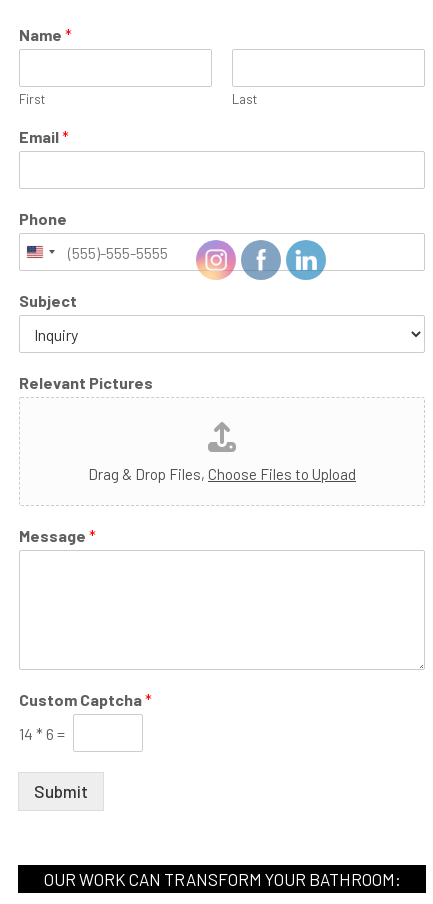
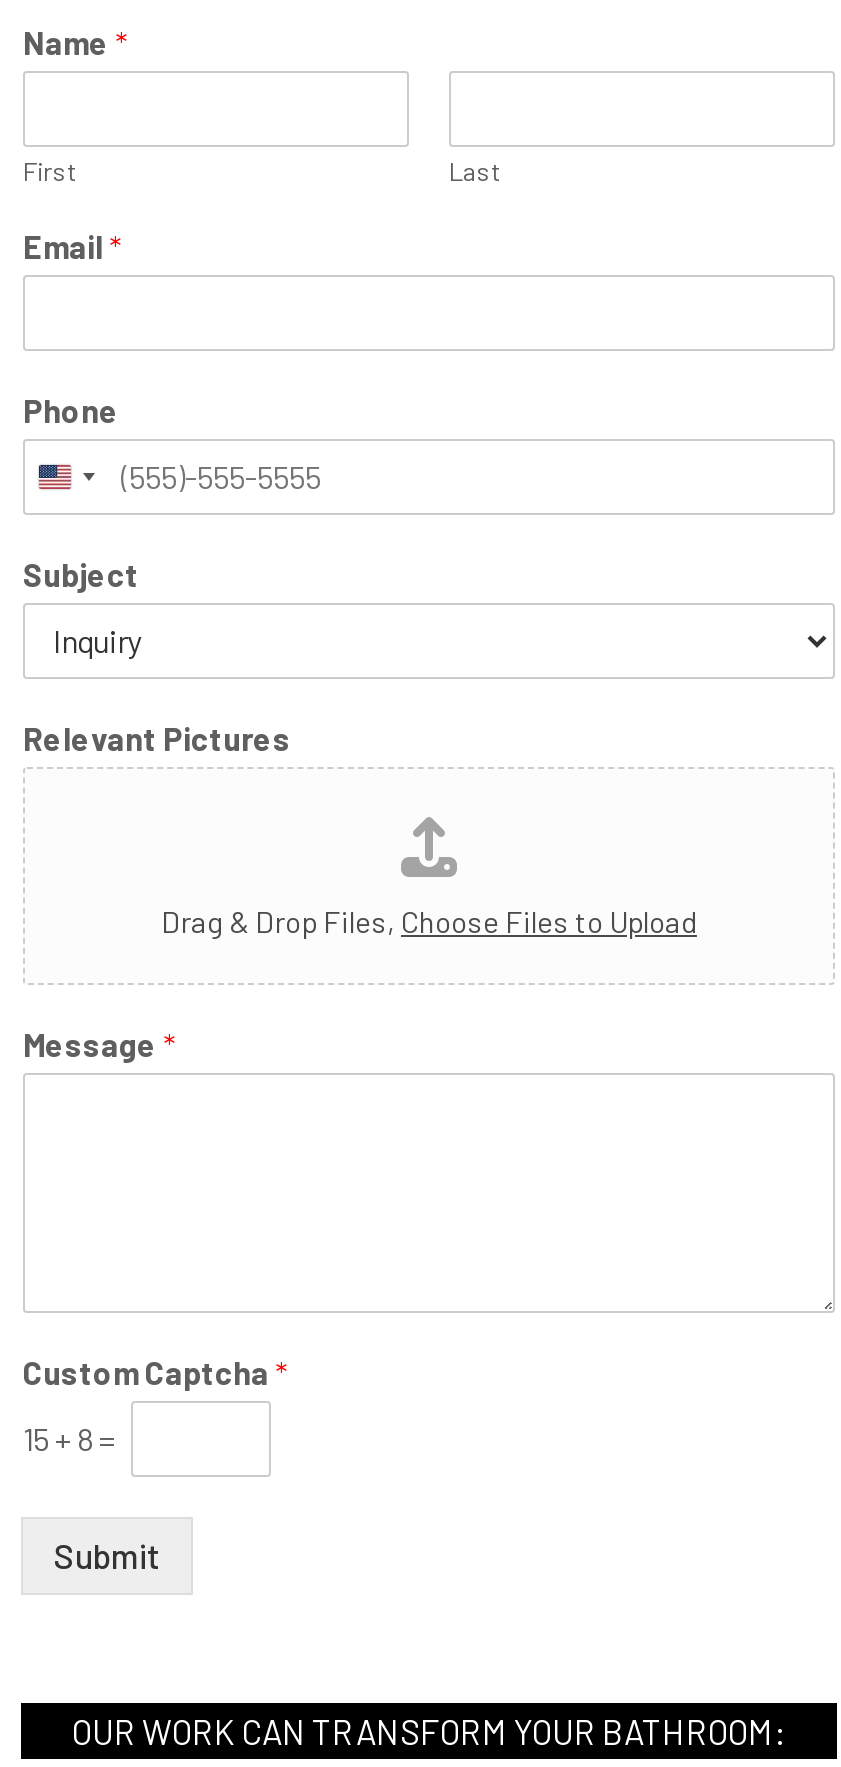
- [image]

- 14 * 6 =
+ 15 + 8 =
